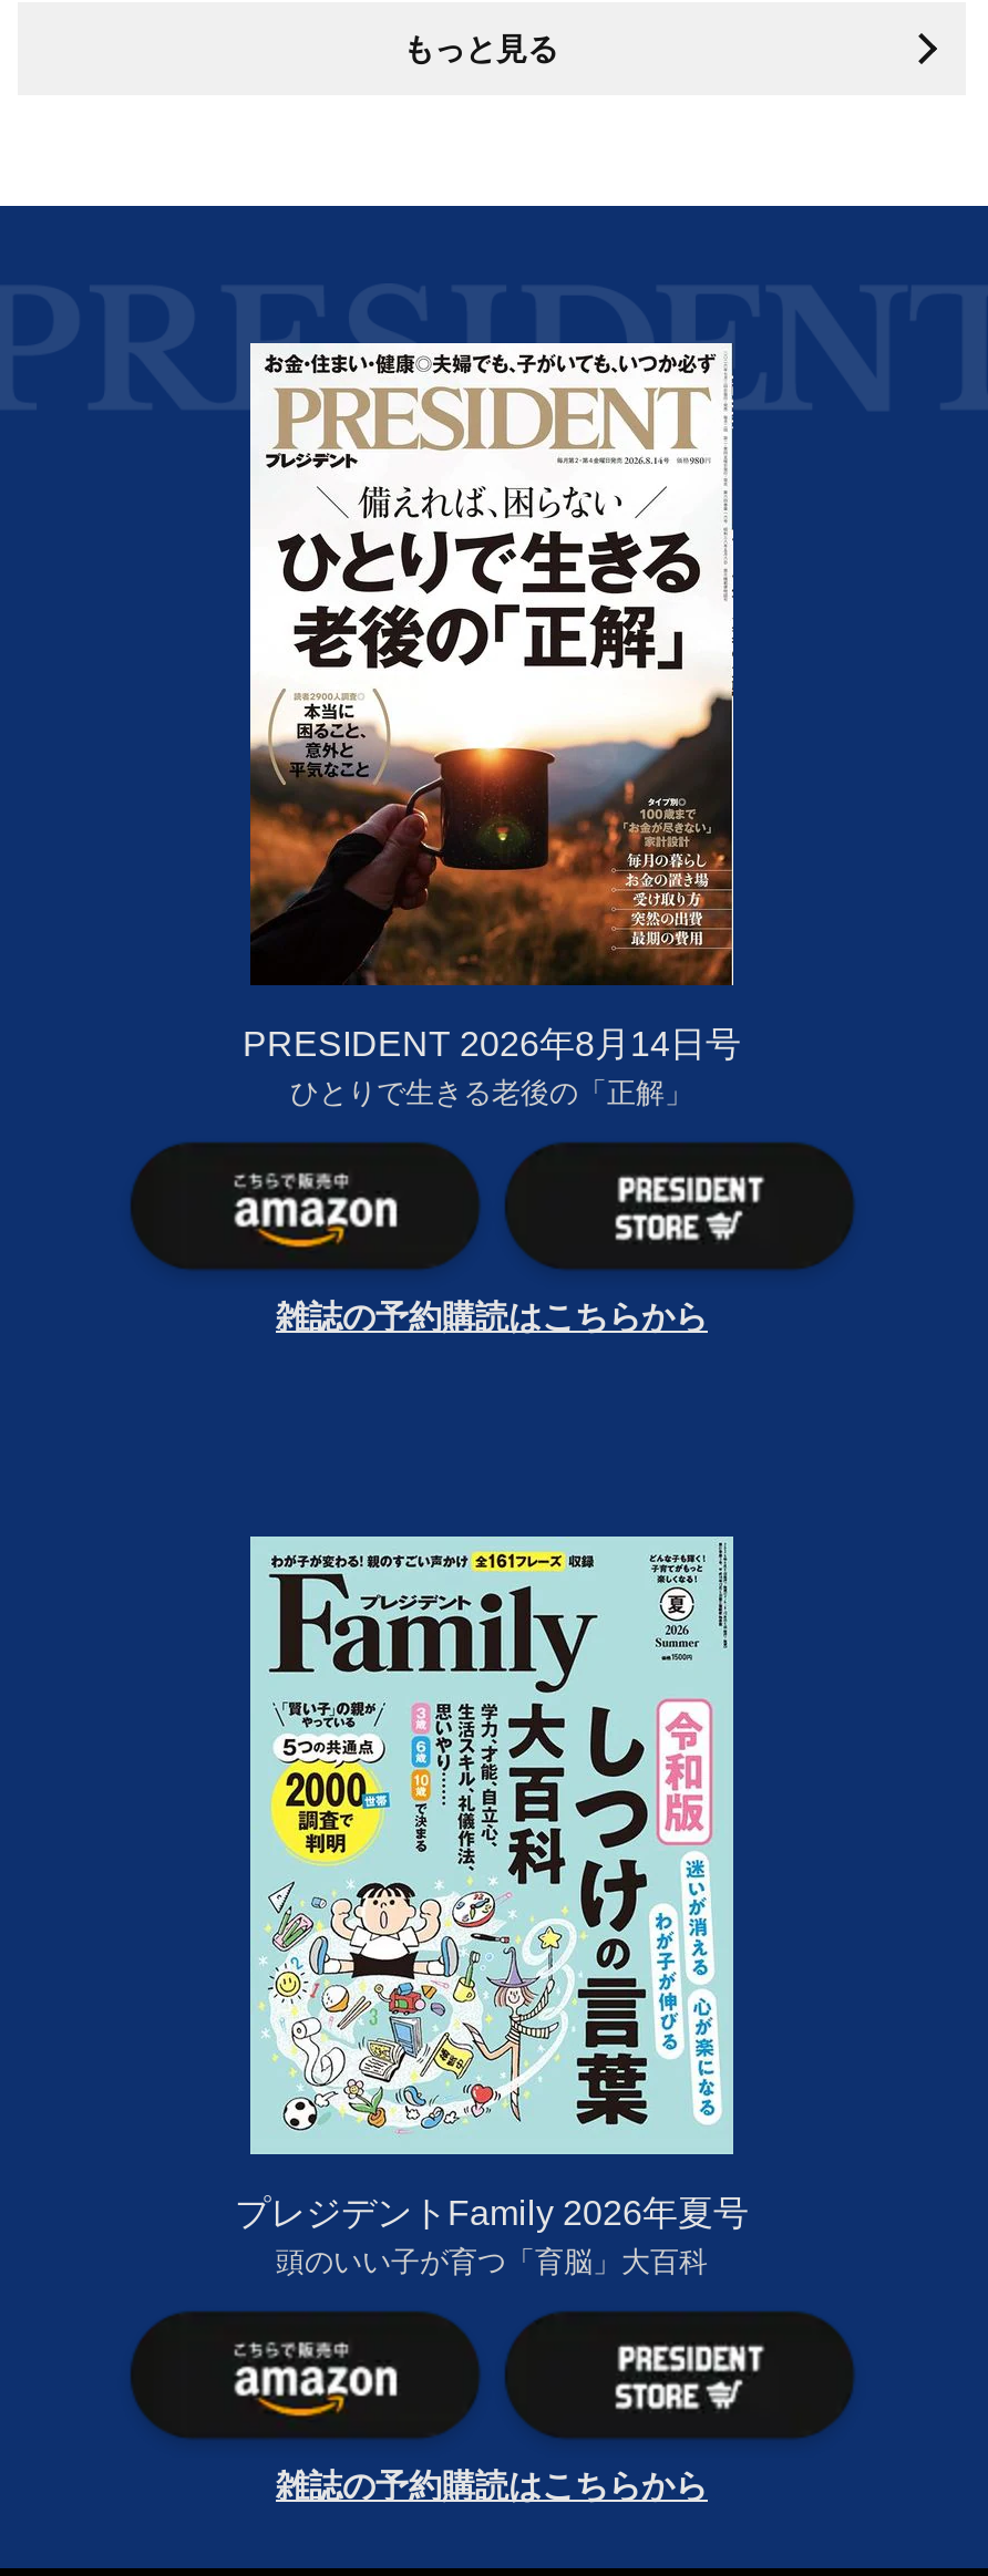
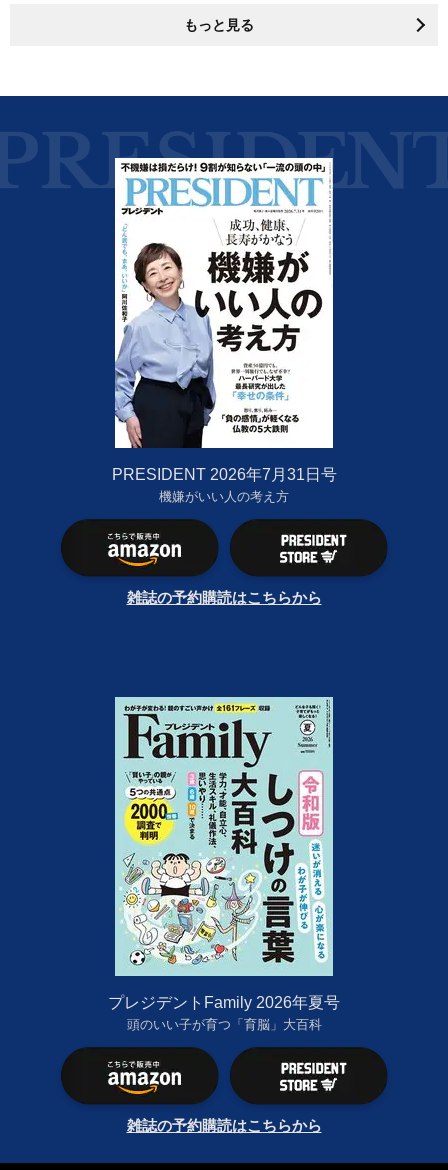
- [image]
- PRESIDENT 2026年8月14日号
- ひとりで生きる老後の「正解」
+ [image]
+ PRESIDENT 2026年7月31日号
+ 機嫌がいい人の考え方
